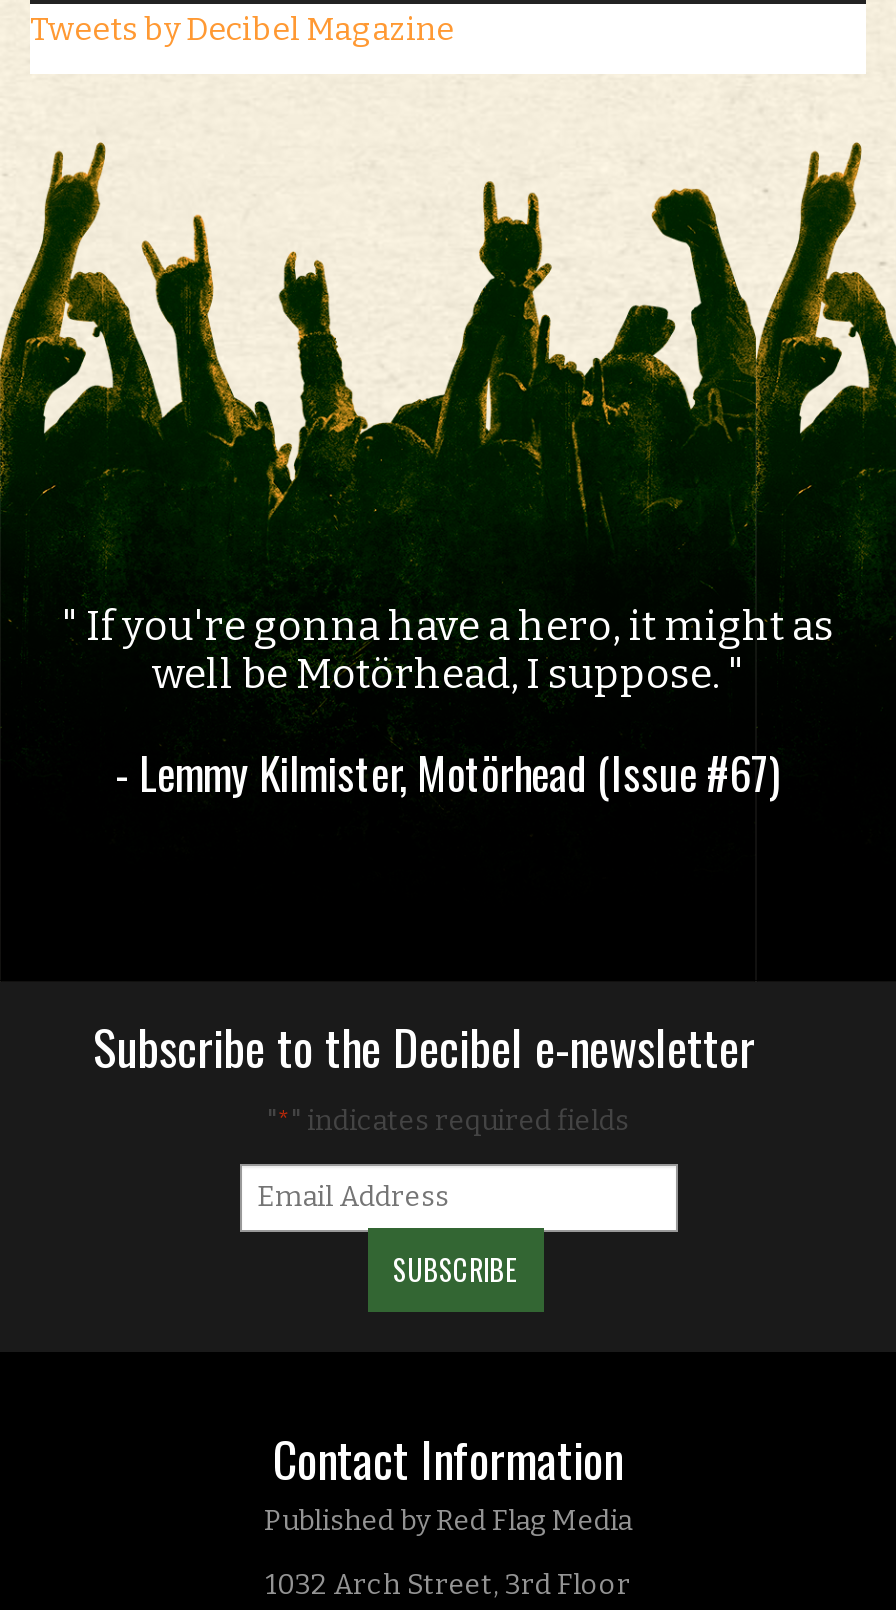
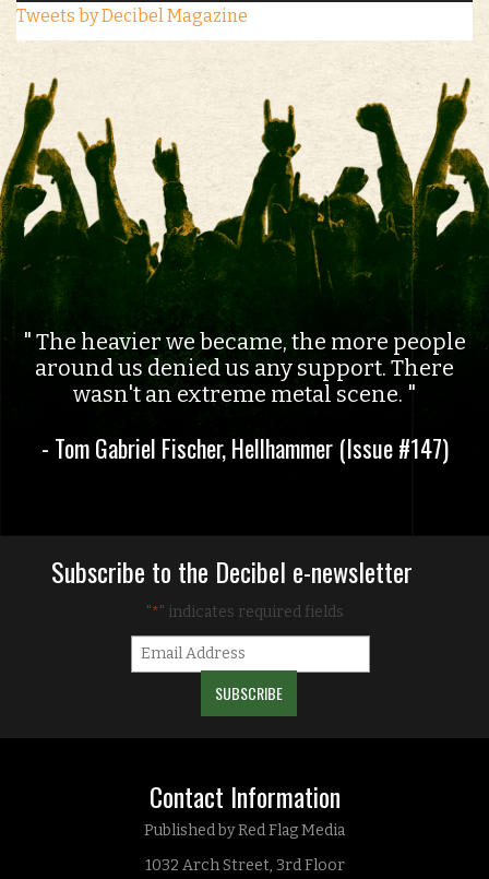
- If you're gonna have a hero, it might as
- well be Motörhead, I suppose.
+ The heavier we became, the more people
+ around us denied us any support. There
+ wasn't an extreme metal scene.

- - Lemmy Kilmister, Motörhead (Issue #67)
+ - Tom Gabriel Fischer, Hellhammer (Issue #147)
